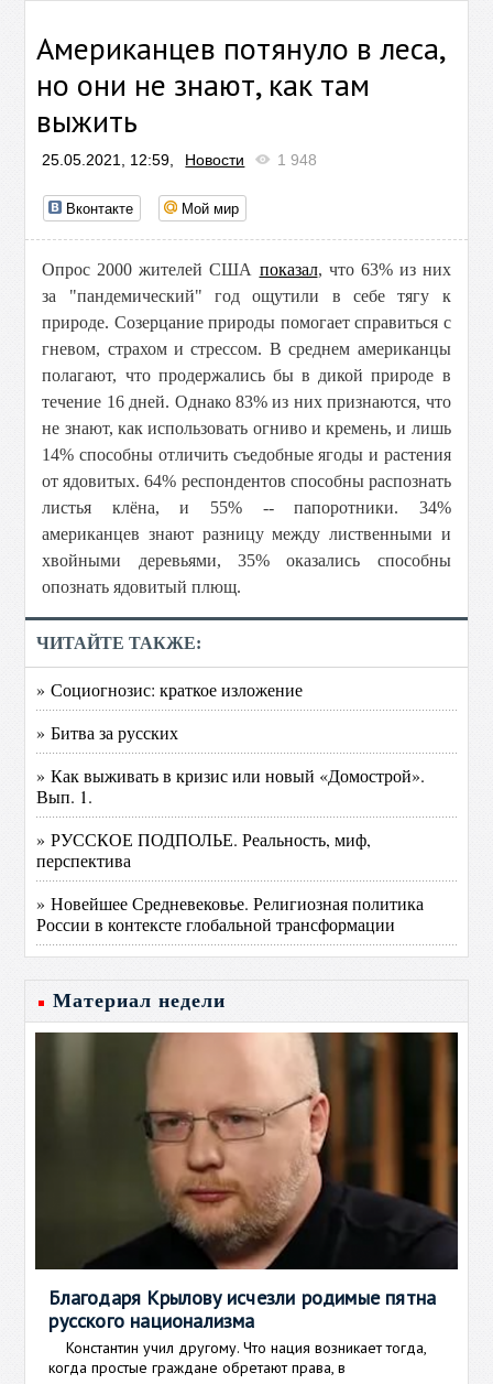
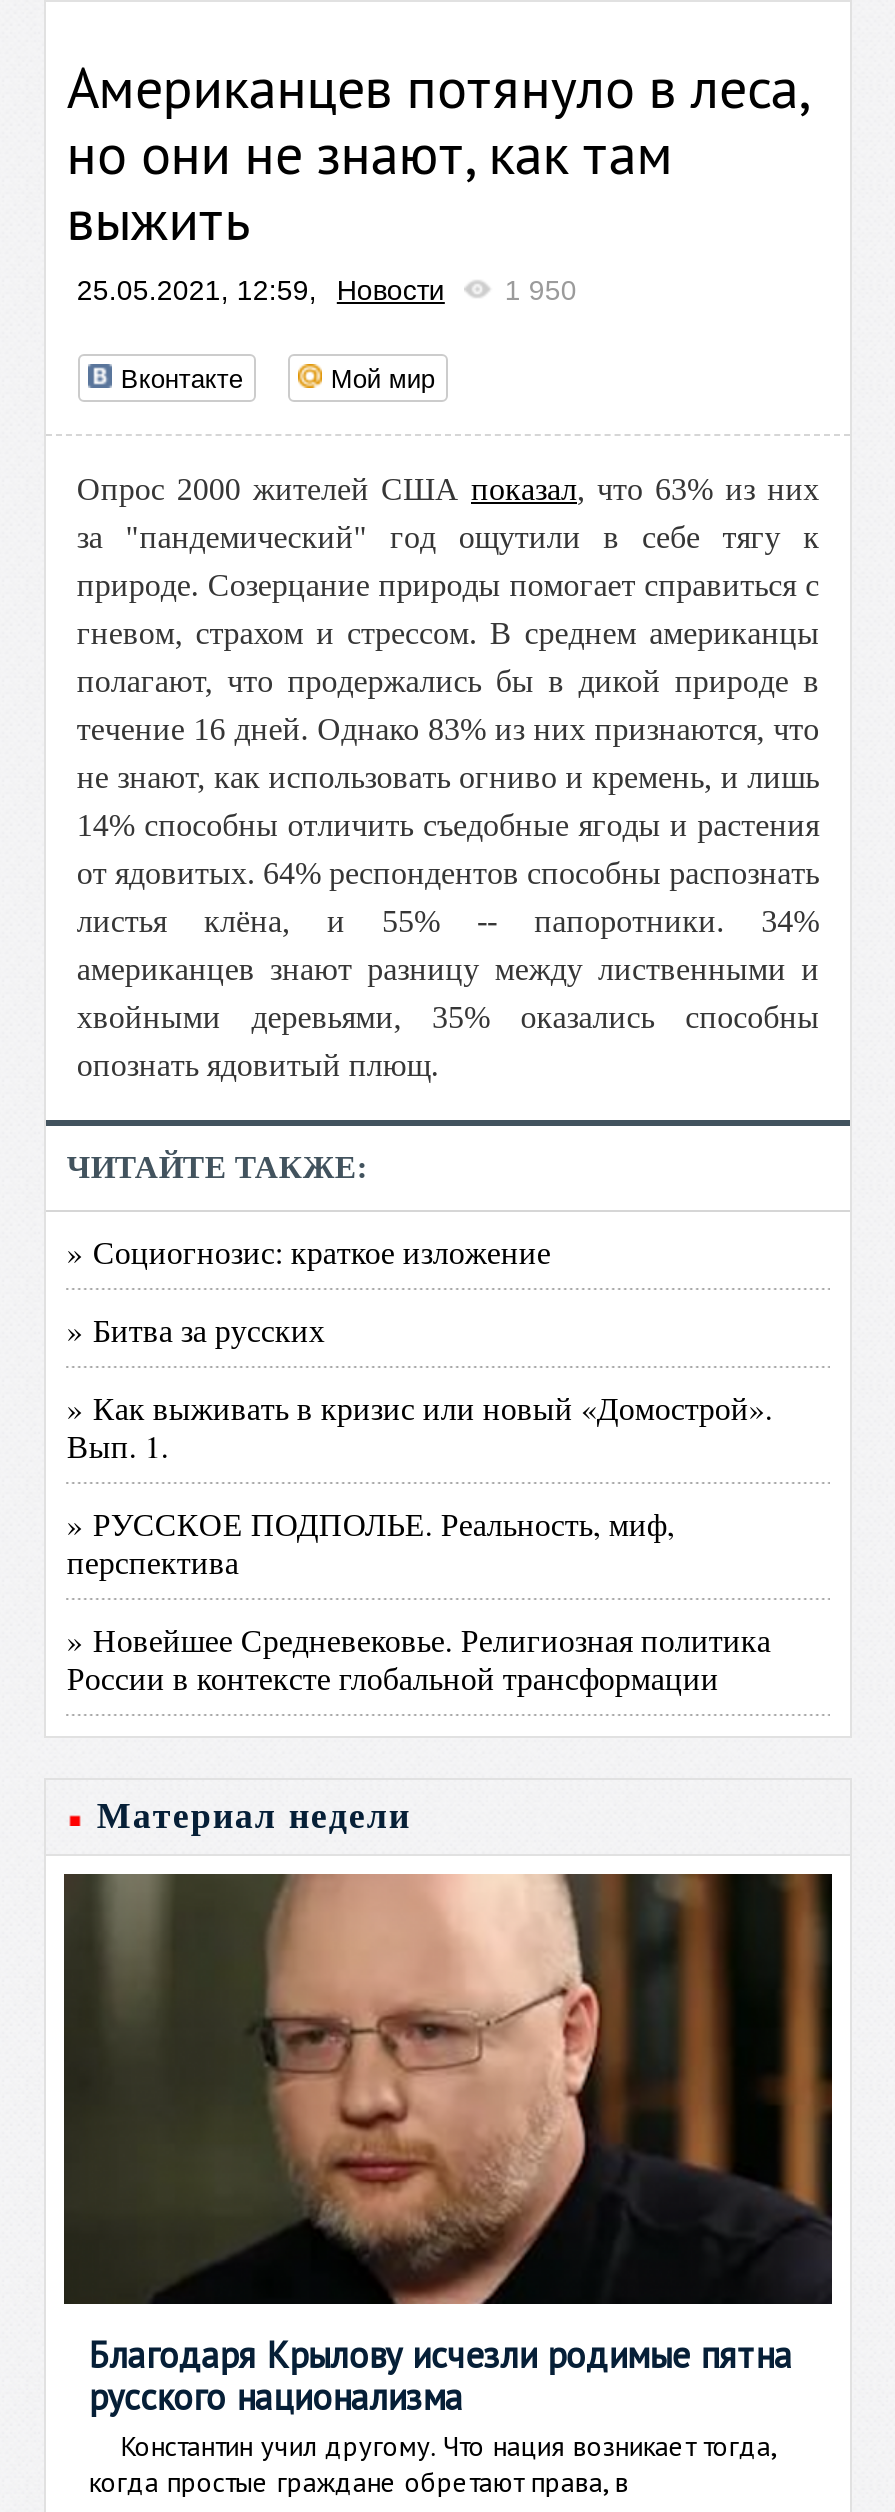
- 25.05.2021, 12:59, Новости 1 948
+ 25.05.2021, 12:59, Новости 1 950
